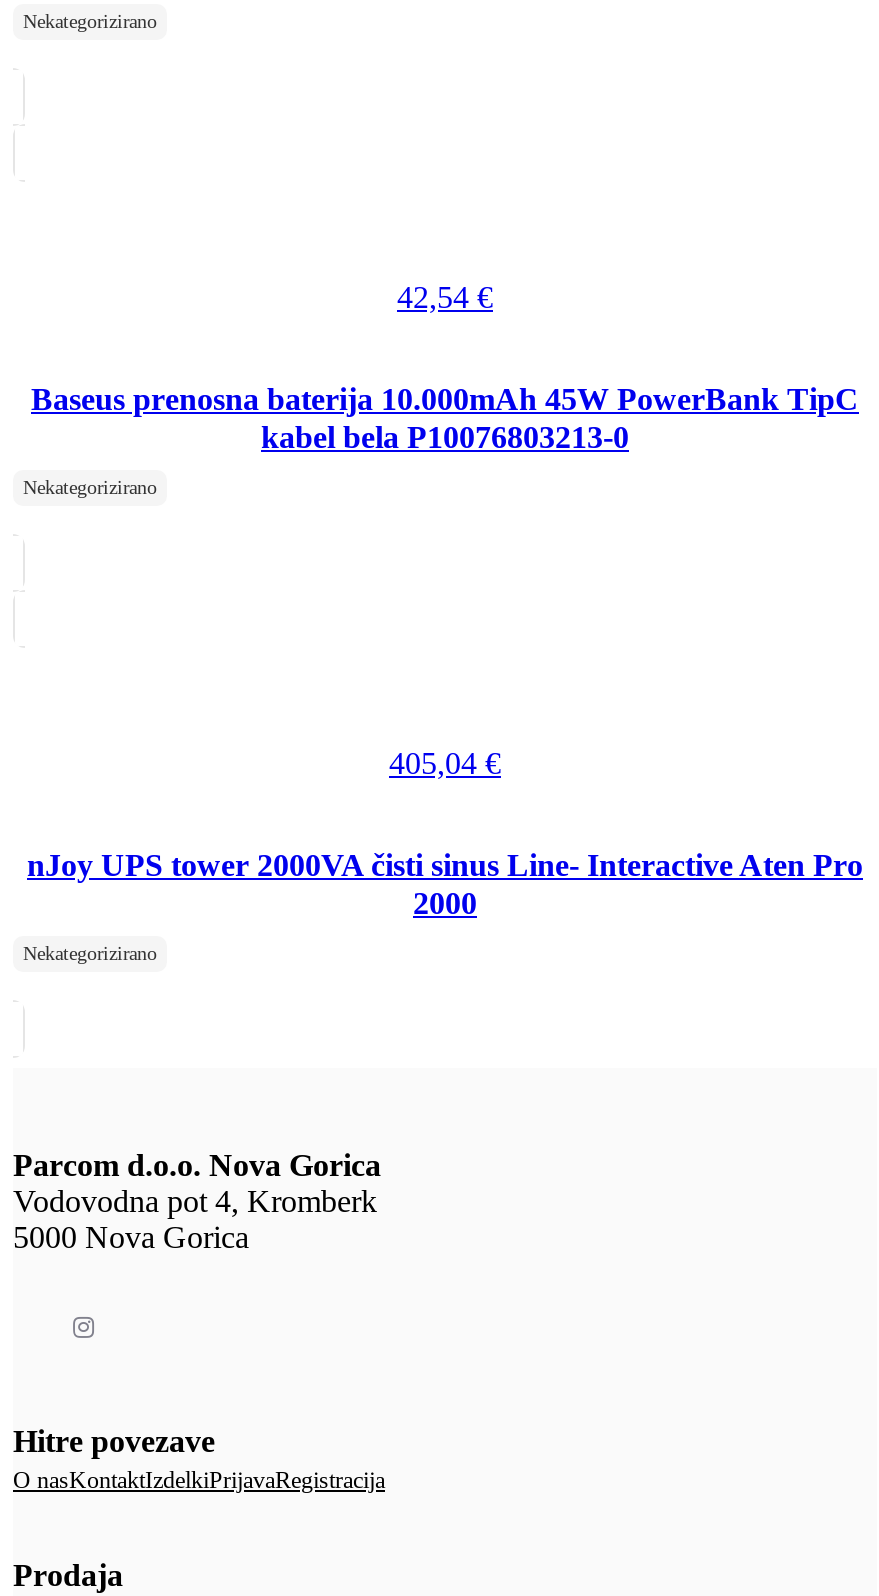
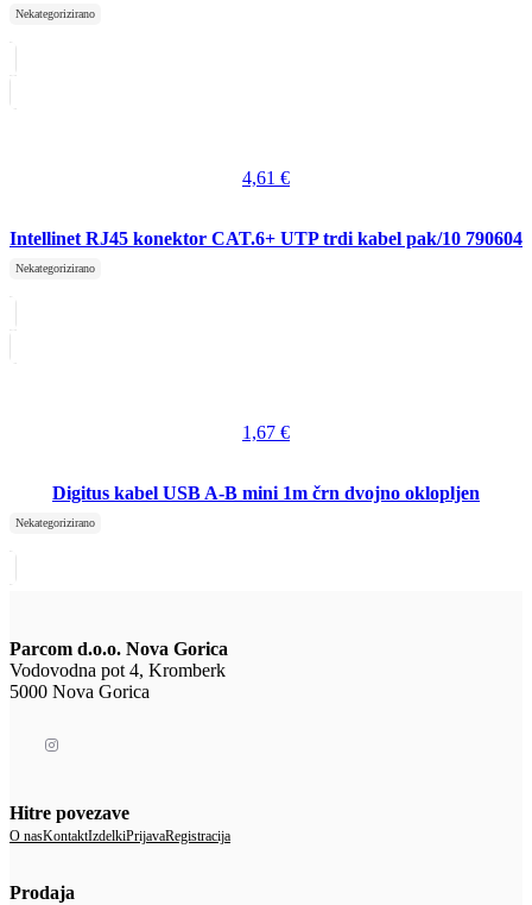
- 42,54 €
+ 4,61 €

- Baseus prenosna baterija 10.000mAh 45W PowerBank TipC
- kabel bela P10076803213-0
+ Intellinet RJ45 konektor CAT.6+ UTP trdi kabel pak/10 790604

- 405,04 €
+ 1,67 €

- nJoy UPS tower 2000VA čisti sinus Line- Interactive Aten Pro
- 2000
+ Digitus kabel USB A-B mini 1m črn dvojno oklopljen
